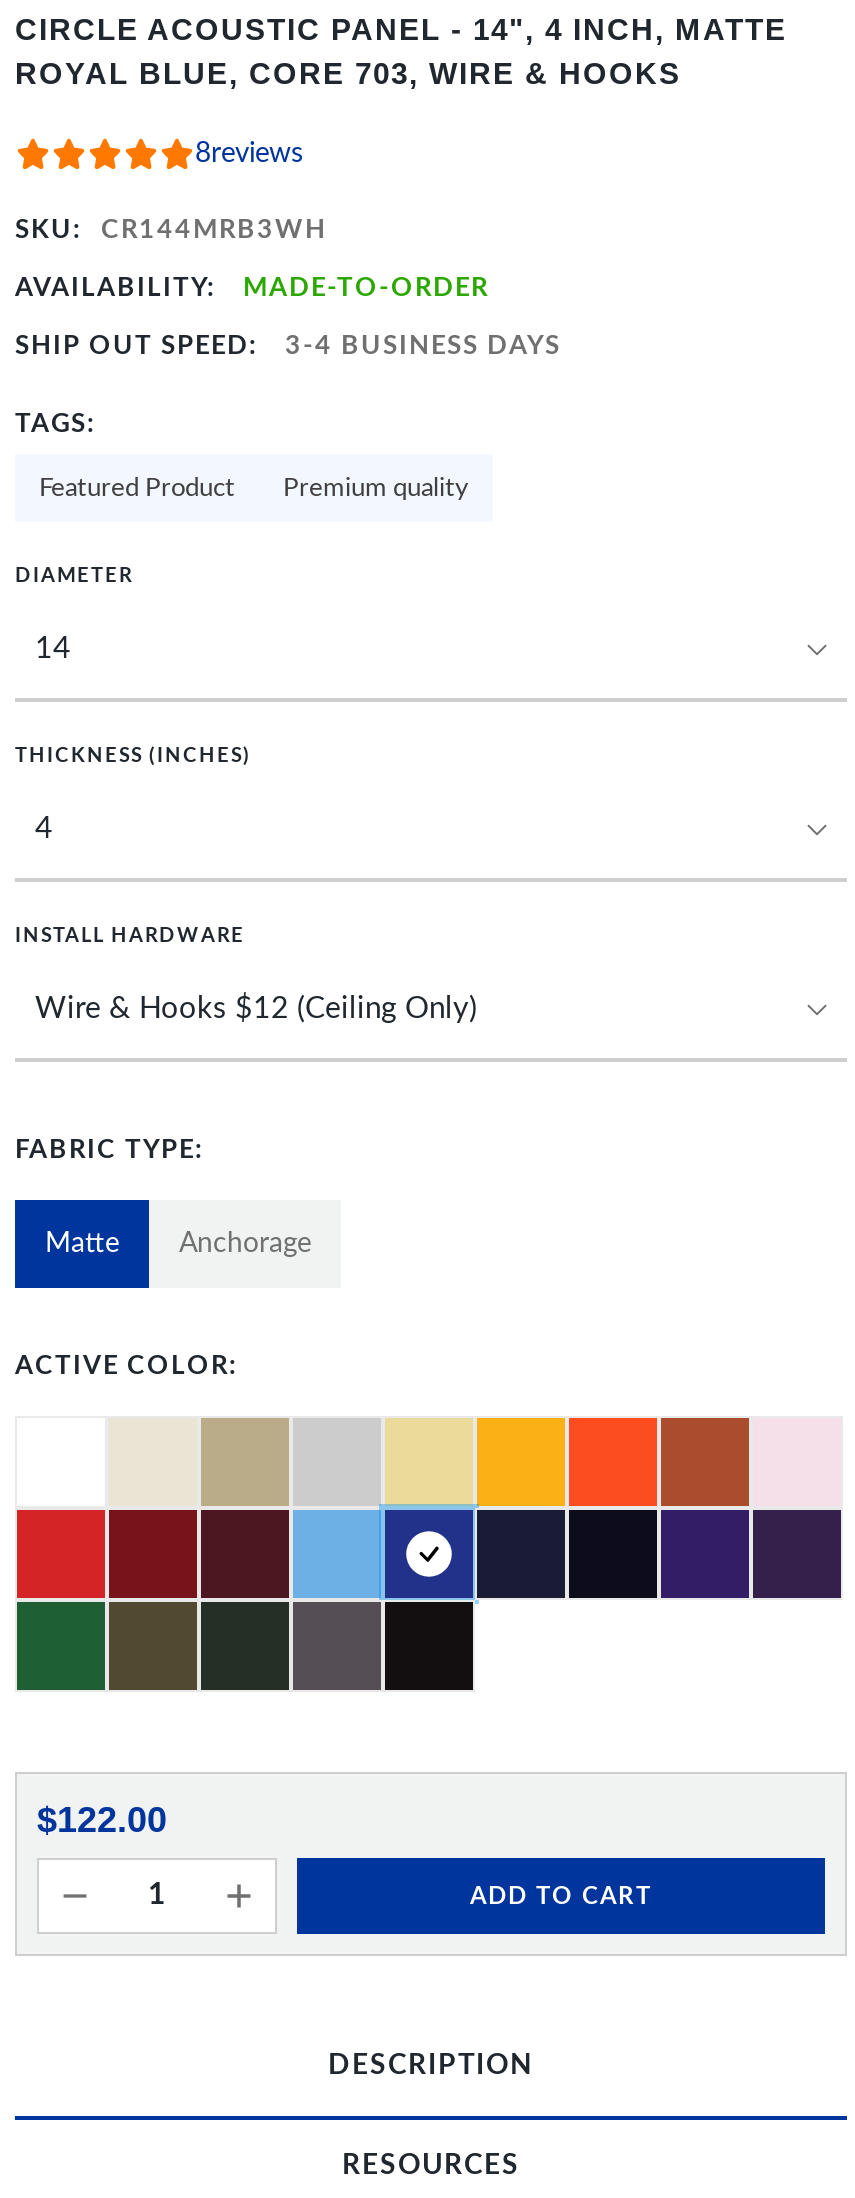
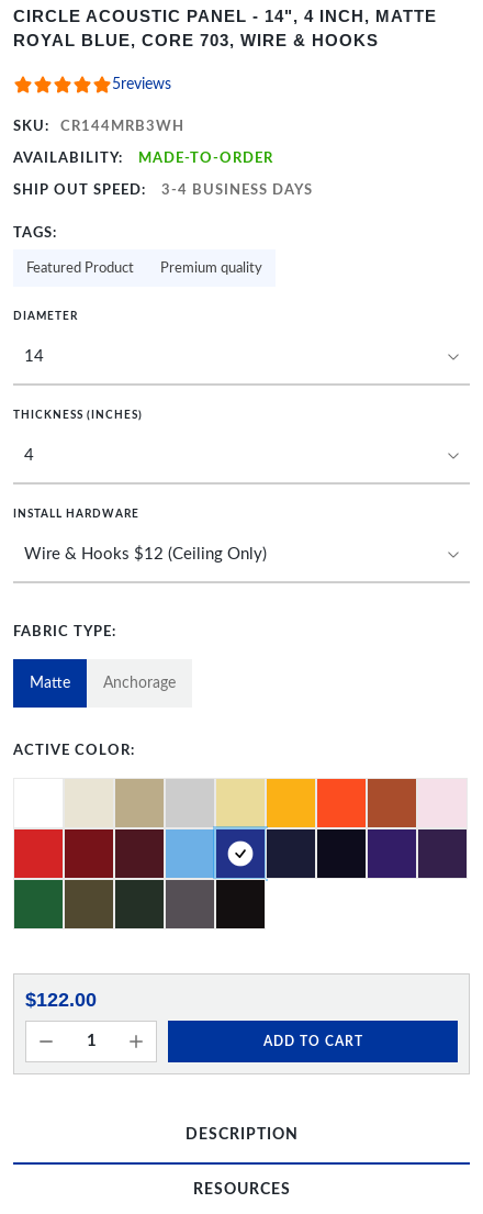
- 8reviews
+ 5reviews
